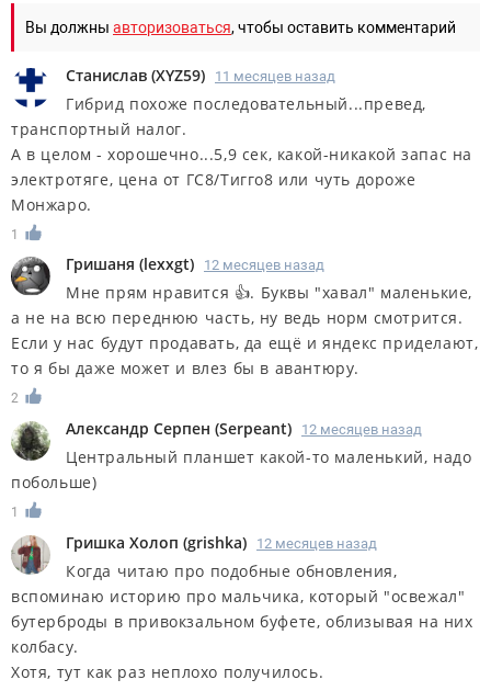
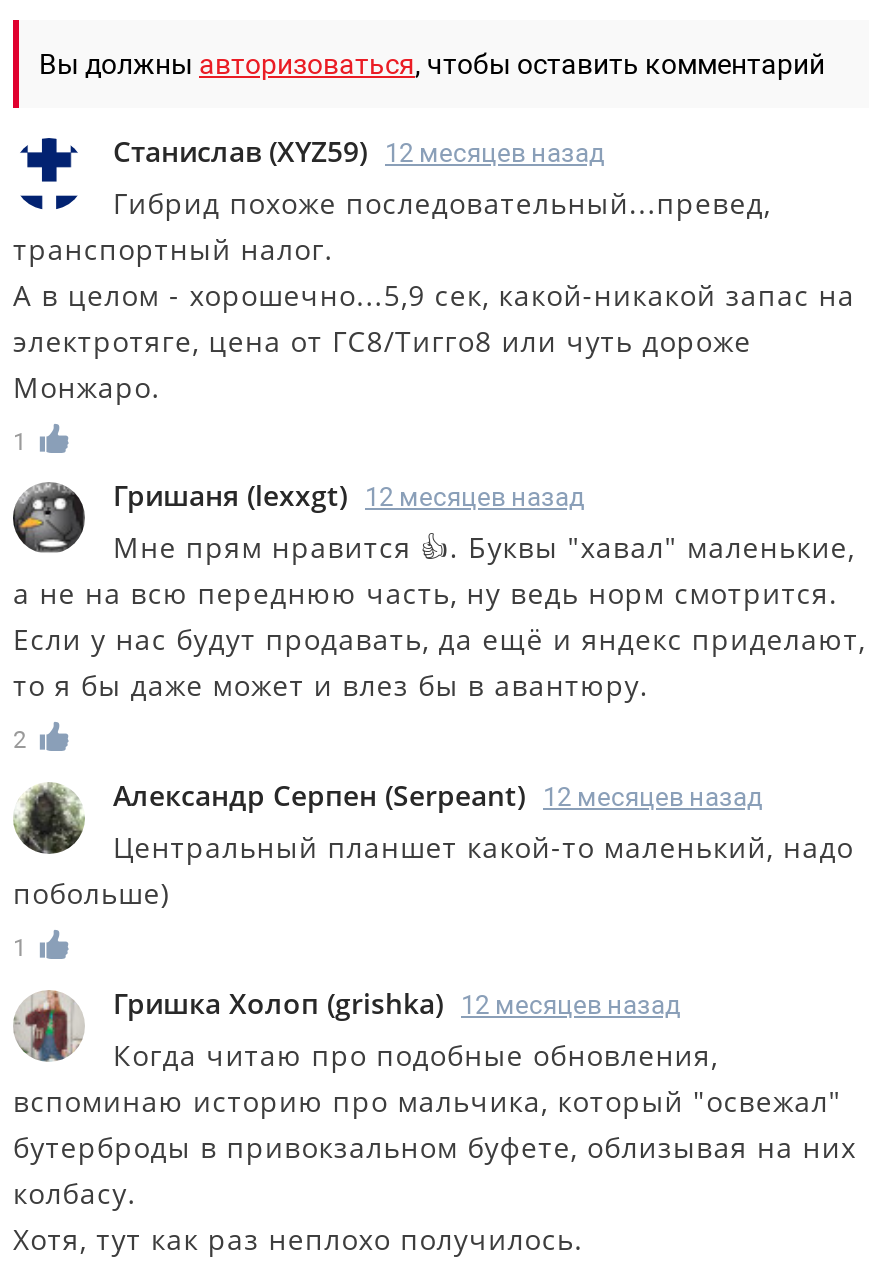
- Станислав (XYZ59) 11 месяцев назад
+ Станислав (XYZ59) 12 месяцев назад
